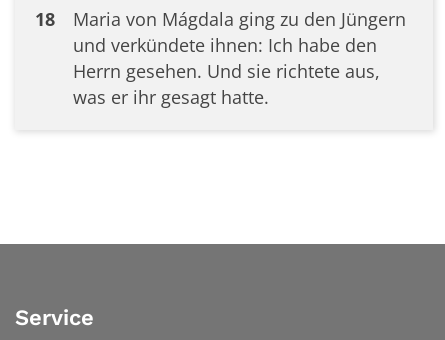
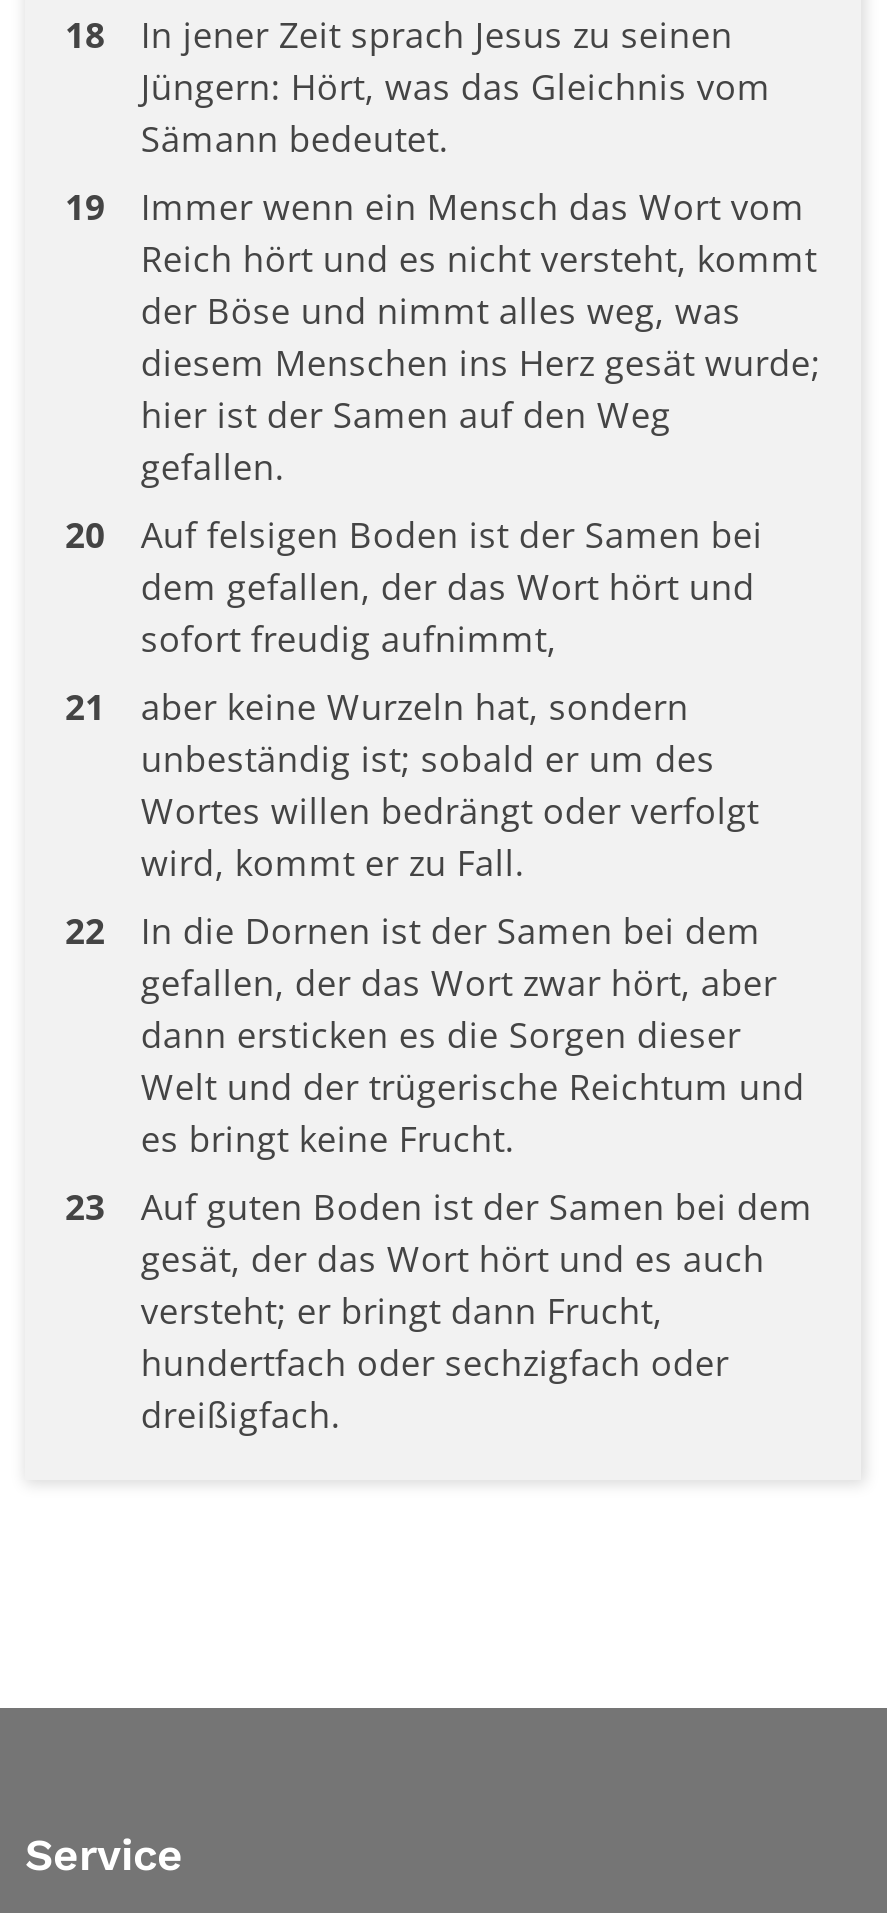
- Maria von Mágdala ging zu den Jüngern
- und verkündete ihnen: Ich habe den
- Herrn gesehen. Und sie richtete aus,
- was er ihr gesagt hatte.
+ In jener Zeit sprach Jesus zu seinen
+ Jüngern: Hört, was das Gleichnis vom
+ Sämann bedeutet.
+ 19
+ Immer wenn ein Mensch das Wort vom
+ Reich hört und es nicht versteht, kommt
+ der Böse und nimmt alles weg, was
+ diesem Menschen ins Herz gesät wurde;
+ hier ist der Samen auf den Weg
+ gefallen.
+ 20
+ Auf felsigen Boden ist der Samen bei
+ dem gefallen, der das Wort hört und
+ sofort freudig aufnimmt,
+ 21
+ aber keine Wurzeln hat, sondern
+ unbeständig ist; sobald er um des
+ Wortes willen bedrängt oder verfolgt
+ wird, kommt er zu Fall.
+ 22
+ In die Dornen ist der Samen bei dem
+ gefallen, der das Wort zwar hört, aber
+ dann ersticken es die Sorgen dieser
+ Welt und der trügerische Reichtum und
+ es bringt keine Frucht.
+ 23
+ Auf guten Boden ist der Samen bei dem
+ gesät, der das Wort hört und es auch
+ versteht; er bringt dann Frucht,
+ hundertfach oder sechzigfach oder
+ dreißigfach.
